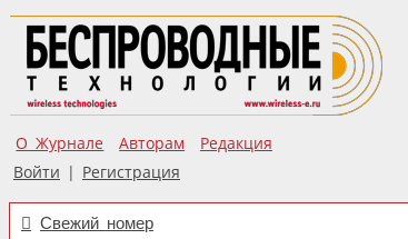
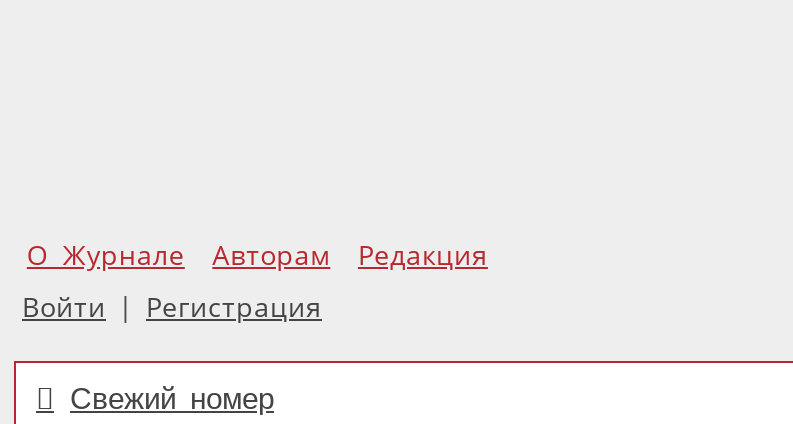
- [image]
